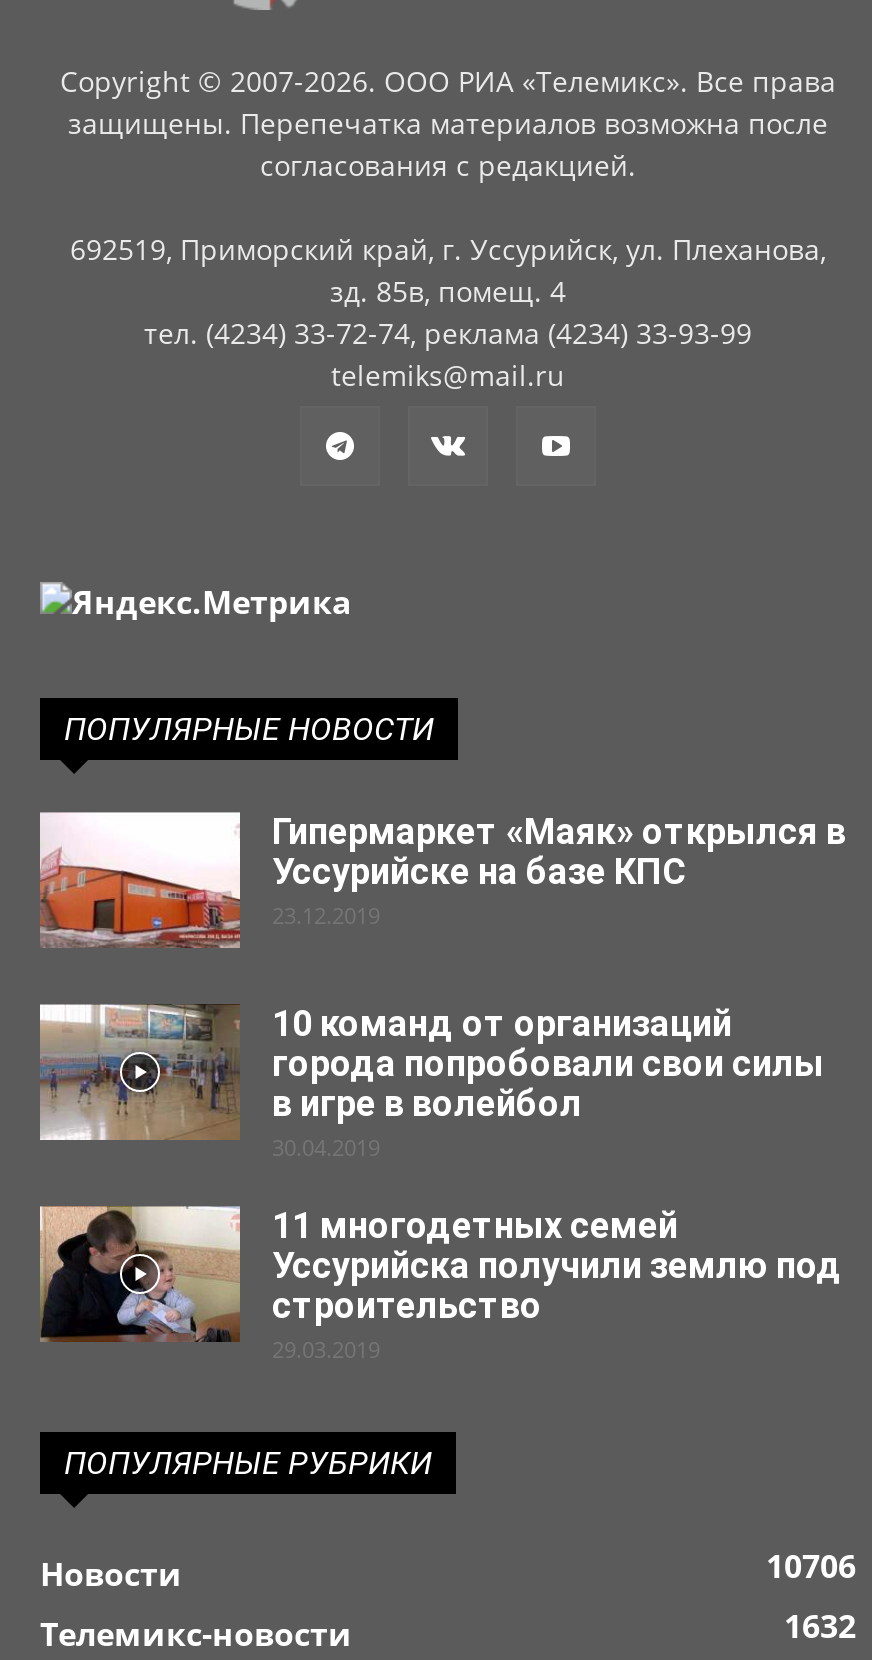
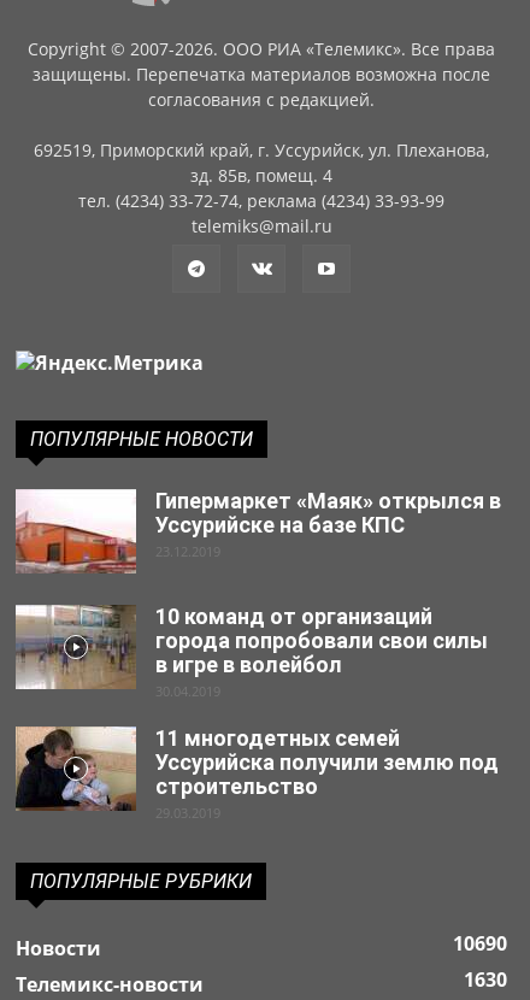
- 10706
+ 10690

- 1632
+ 1630
